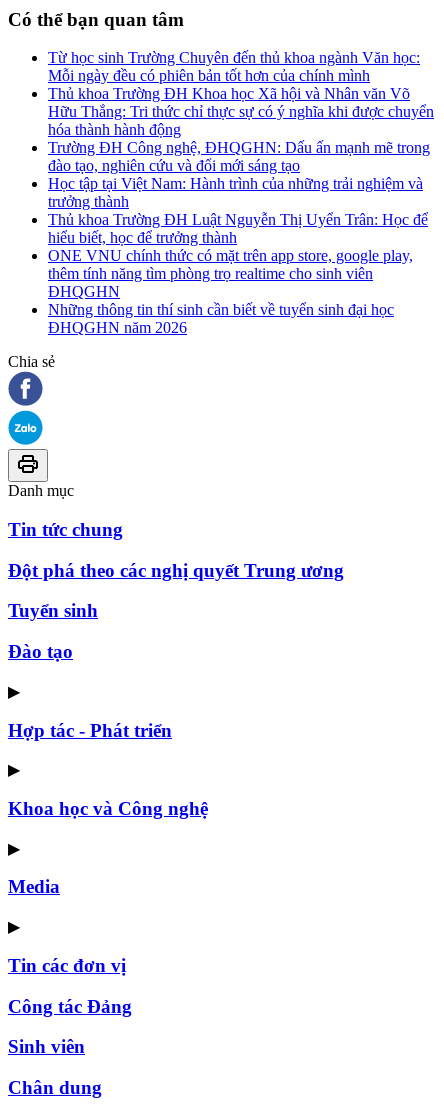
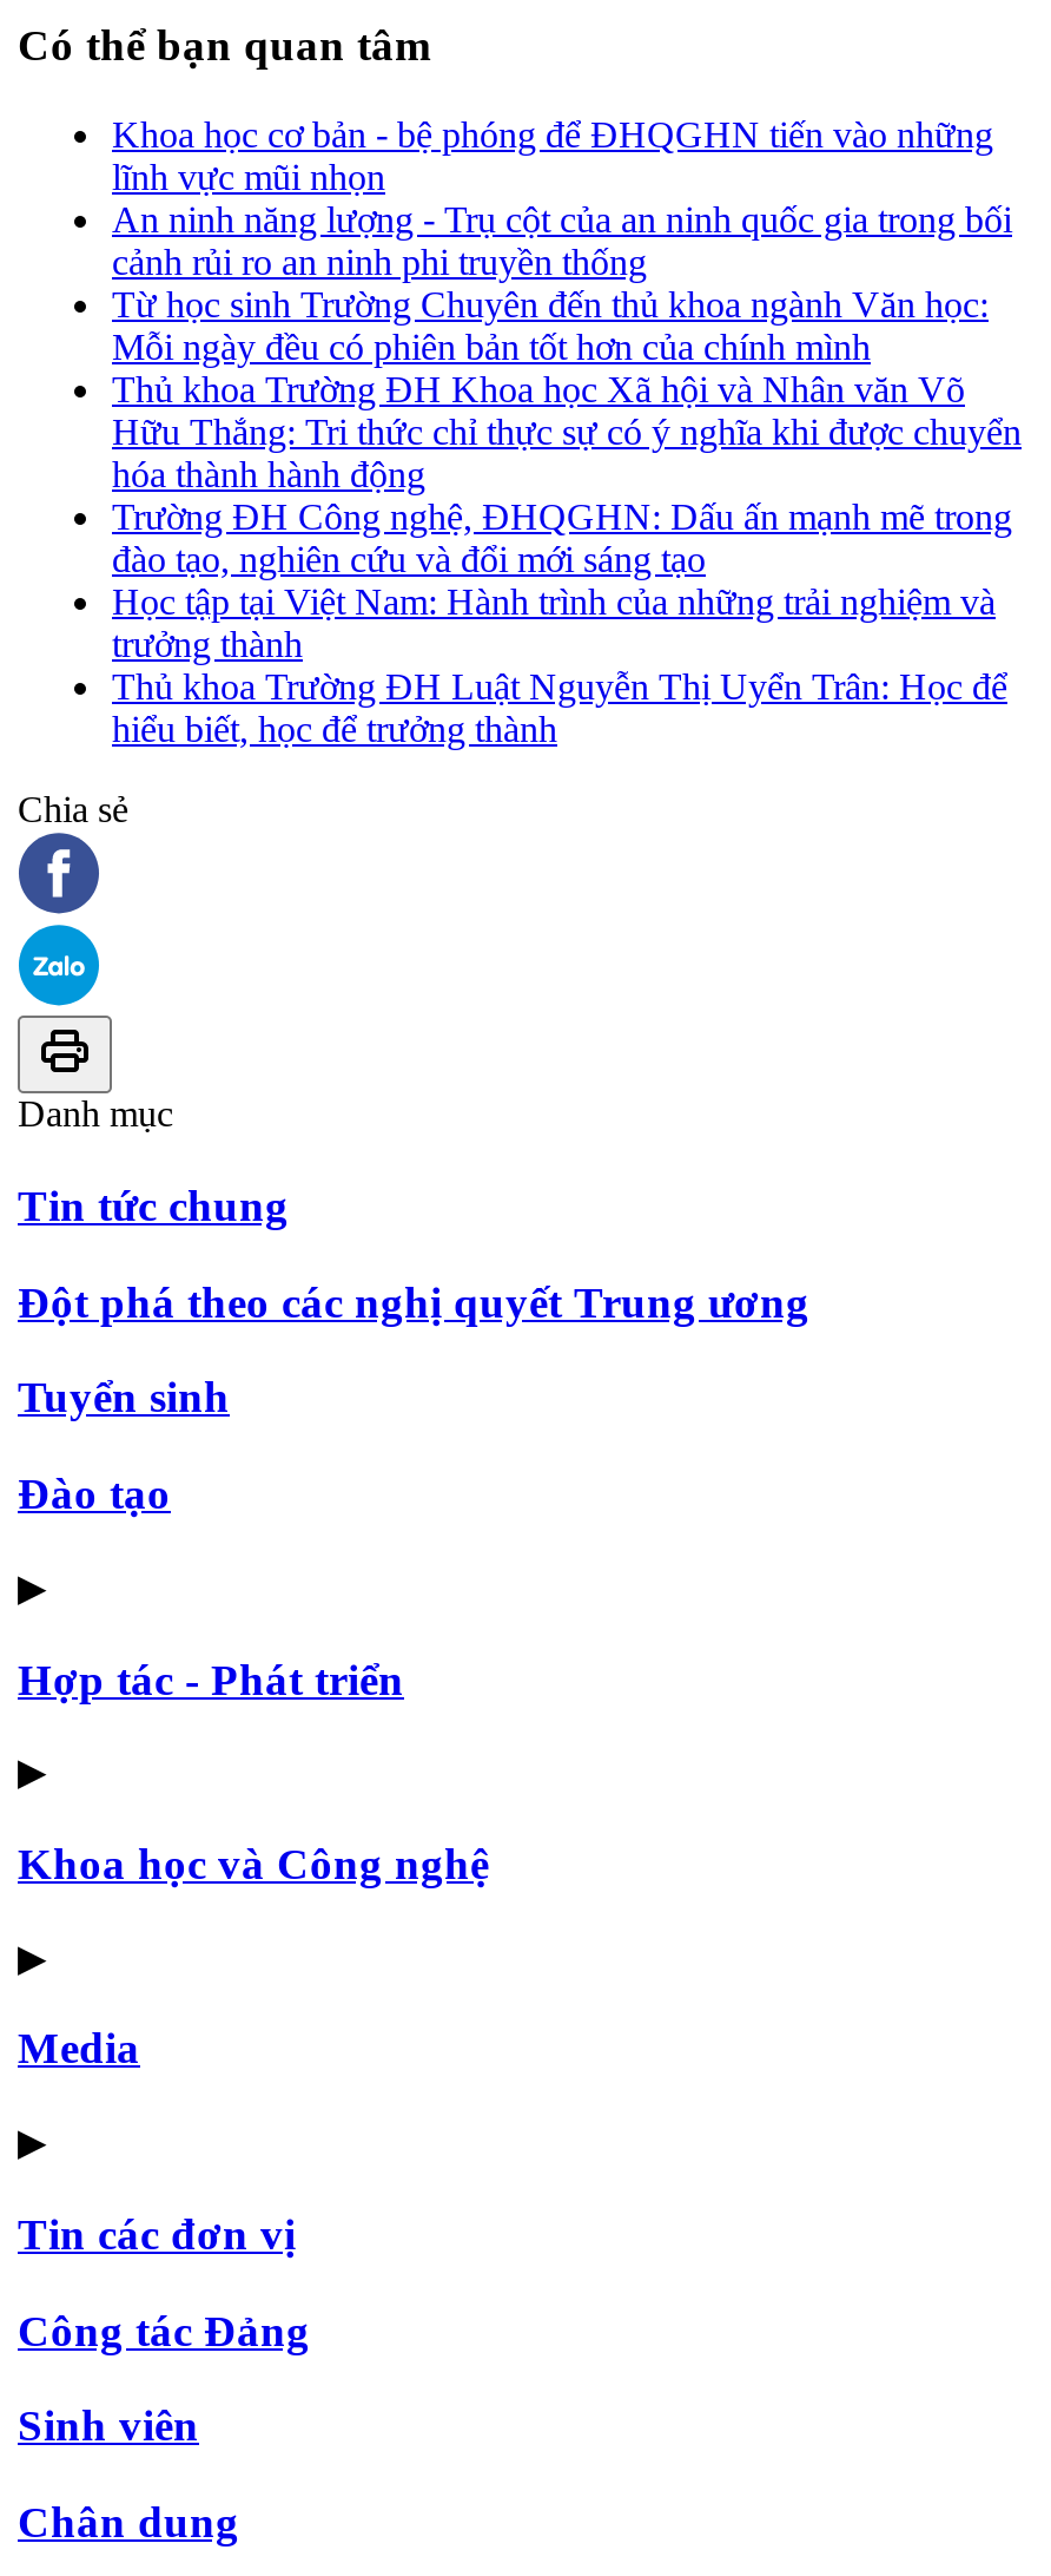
+ Khoa học cơ bản - bệ phóng để ĐHQGHN tiến vào những
+ lĩnh vực mũi nhọn
+ An ninh năng lượng - Trụ cột của an ninh quốc gia trong bối
+ cảnh rủi ro an ninh phi truyền thống

moved down: Từ học sinh Trường Chuyên đến thủ khoa ngành Văn học: | Mỗi ngày đều có phiên bản tốt hơn của chính mình | Thủ khoa Trường ĐH Khoa học Xã hội và Nhân văn Võ | ... | Thủ khoa Trường ĐH Luật Nguyễn Thị Uyển Trân: Học để | hiểu biết, học để trưởng thành

- ONE VNU chính thức có mặt trên app store, google play,
- thêm tính năng tìm phòng trọ realtime cho sinh viên
- ĐHQGHN
- Những thông tin thí sinh cần biết về tuyển sinh đại học
- ĐHQGHN năm 2026
